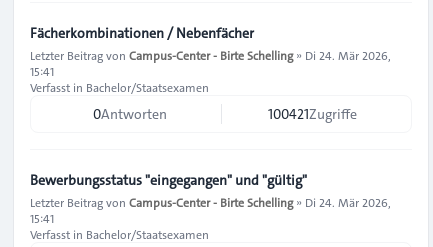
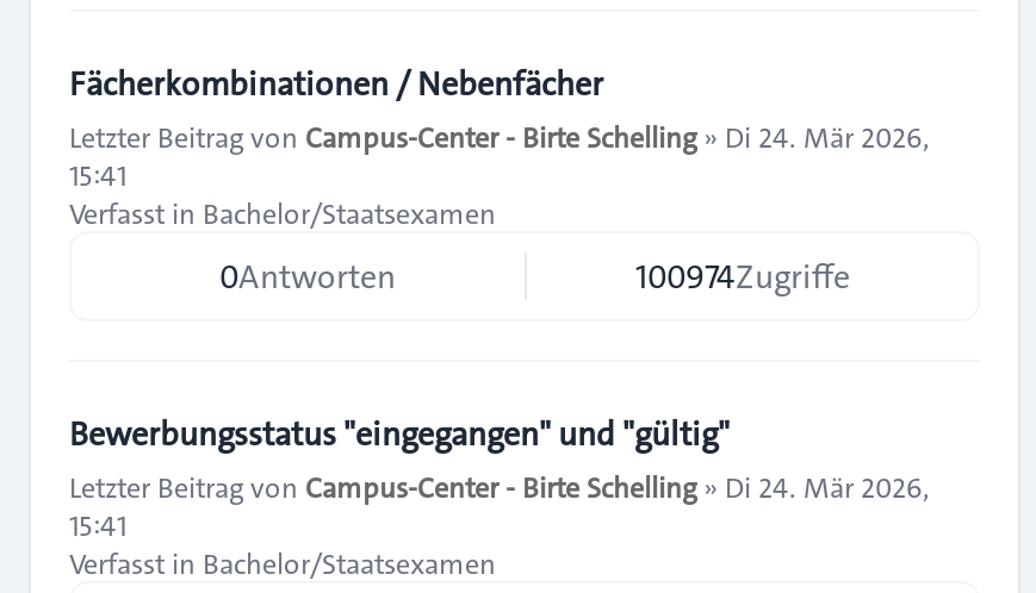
- 100421Zugriffe
+ 100974Zugriffe
